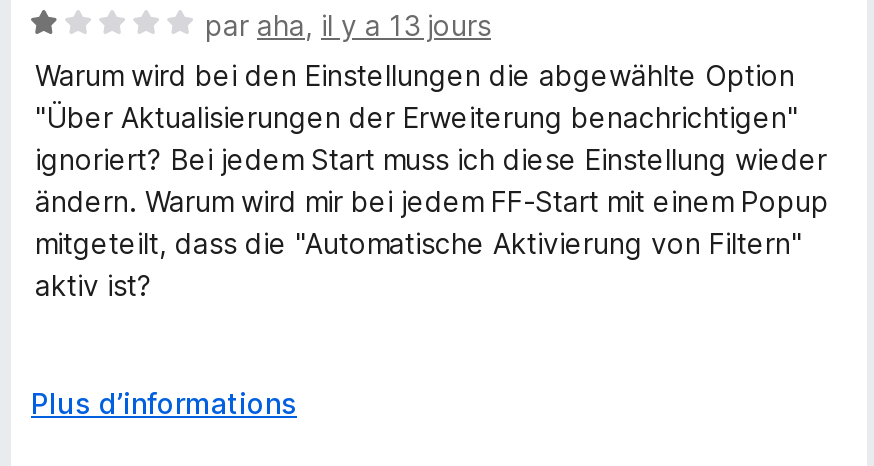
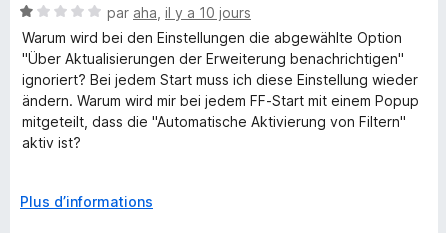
- par aha, il y a 13 jours
+ par aha, il y a 10 jours
